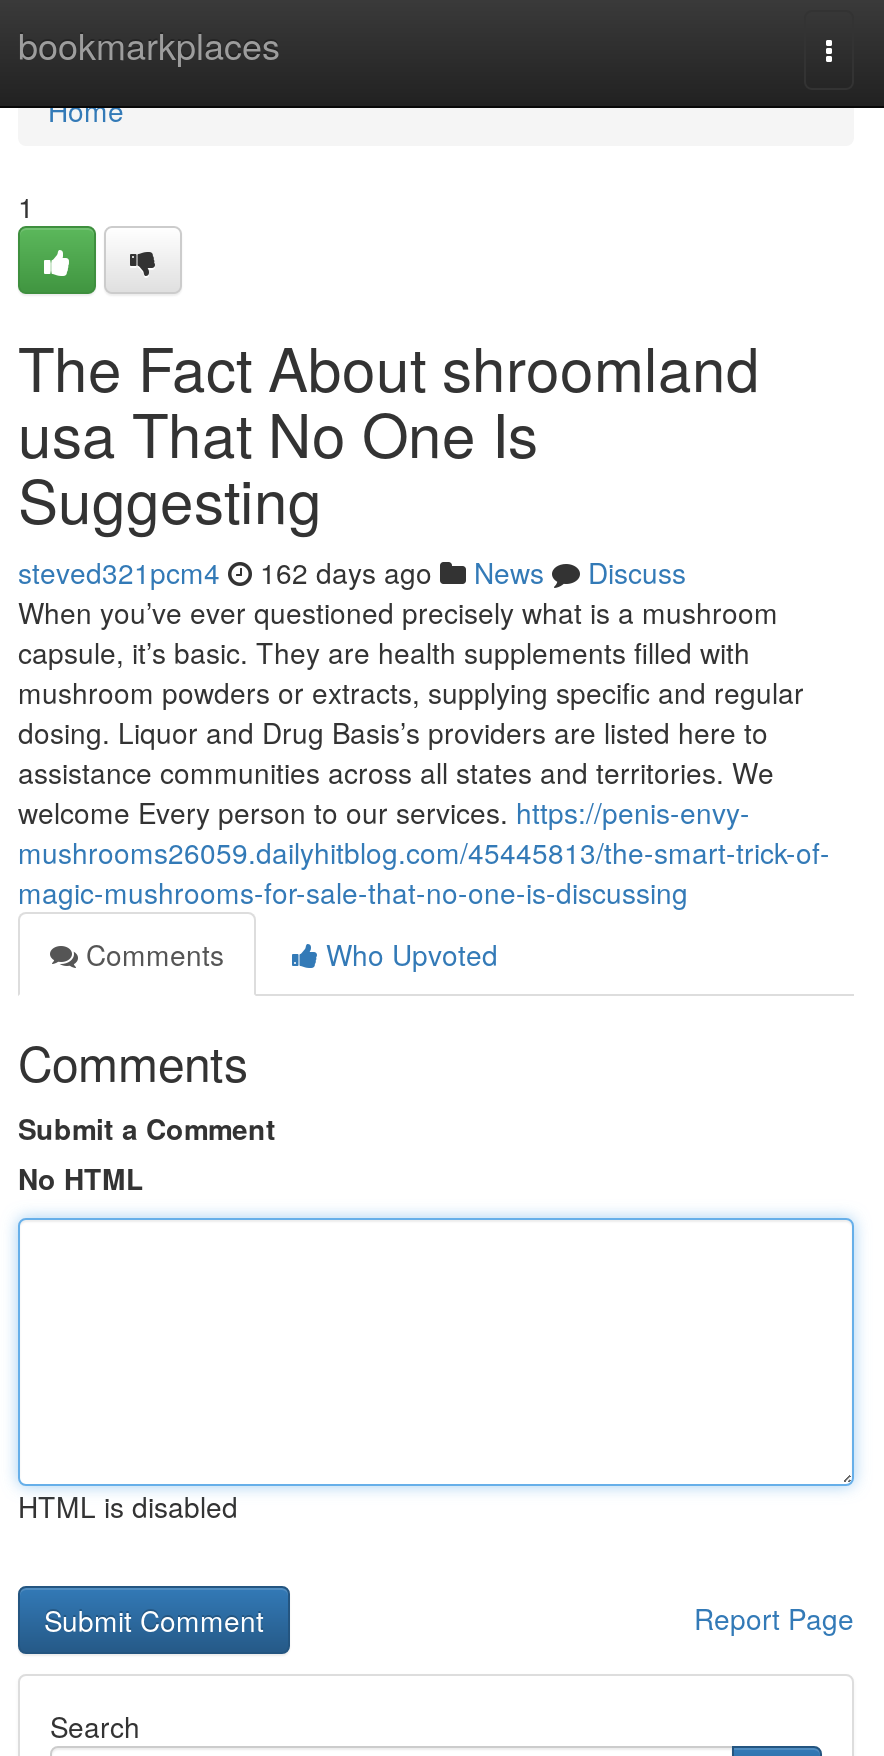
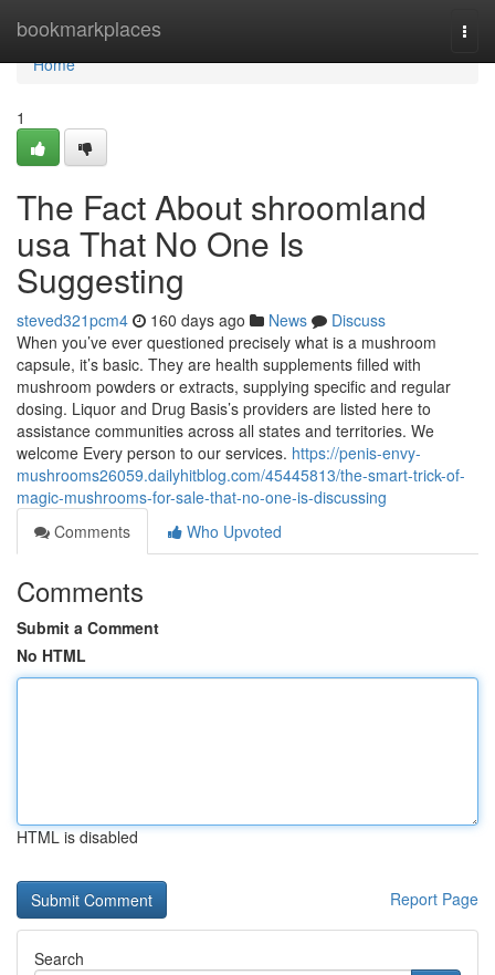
- steved321pcm4 162 days ago News Discuss
+ steved321pcm4 160 days ago News Discuss
